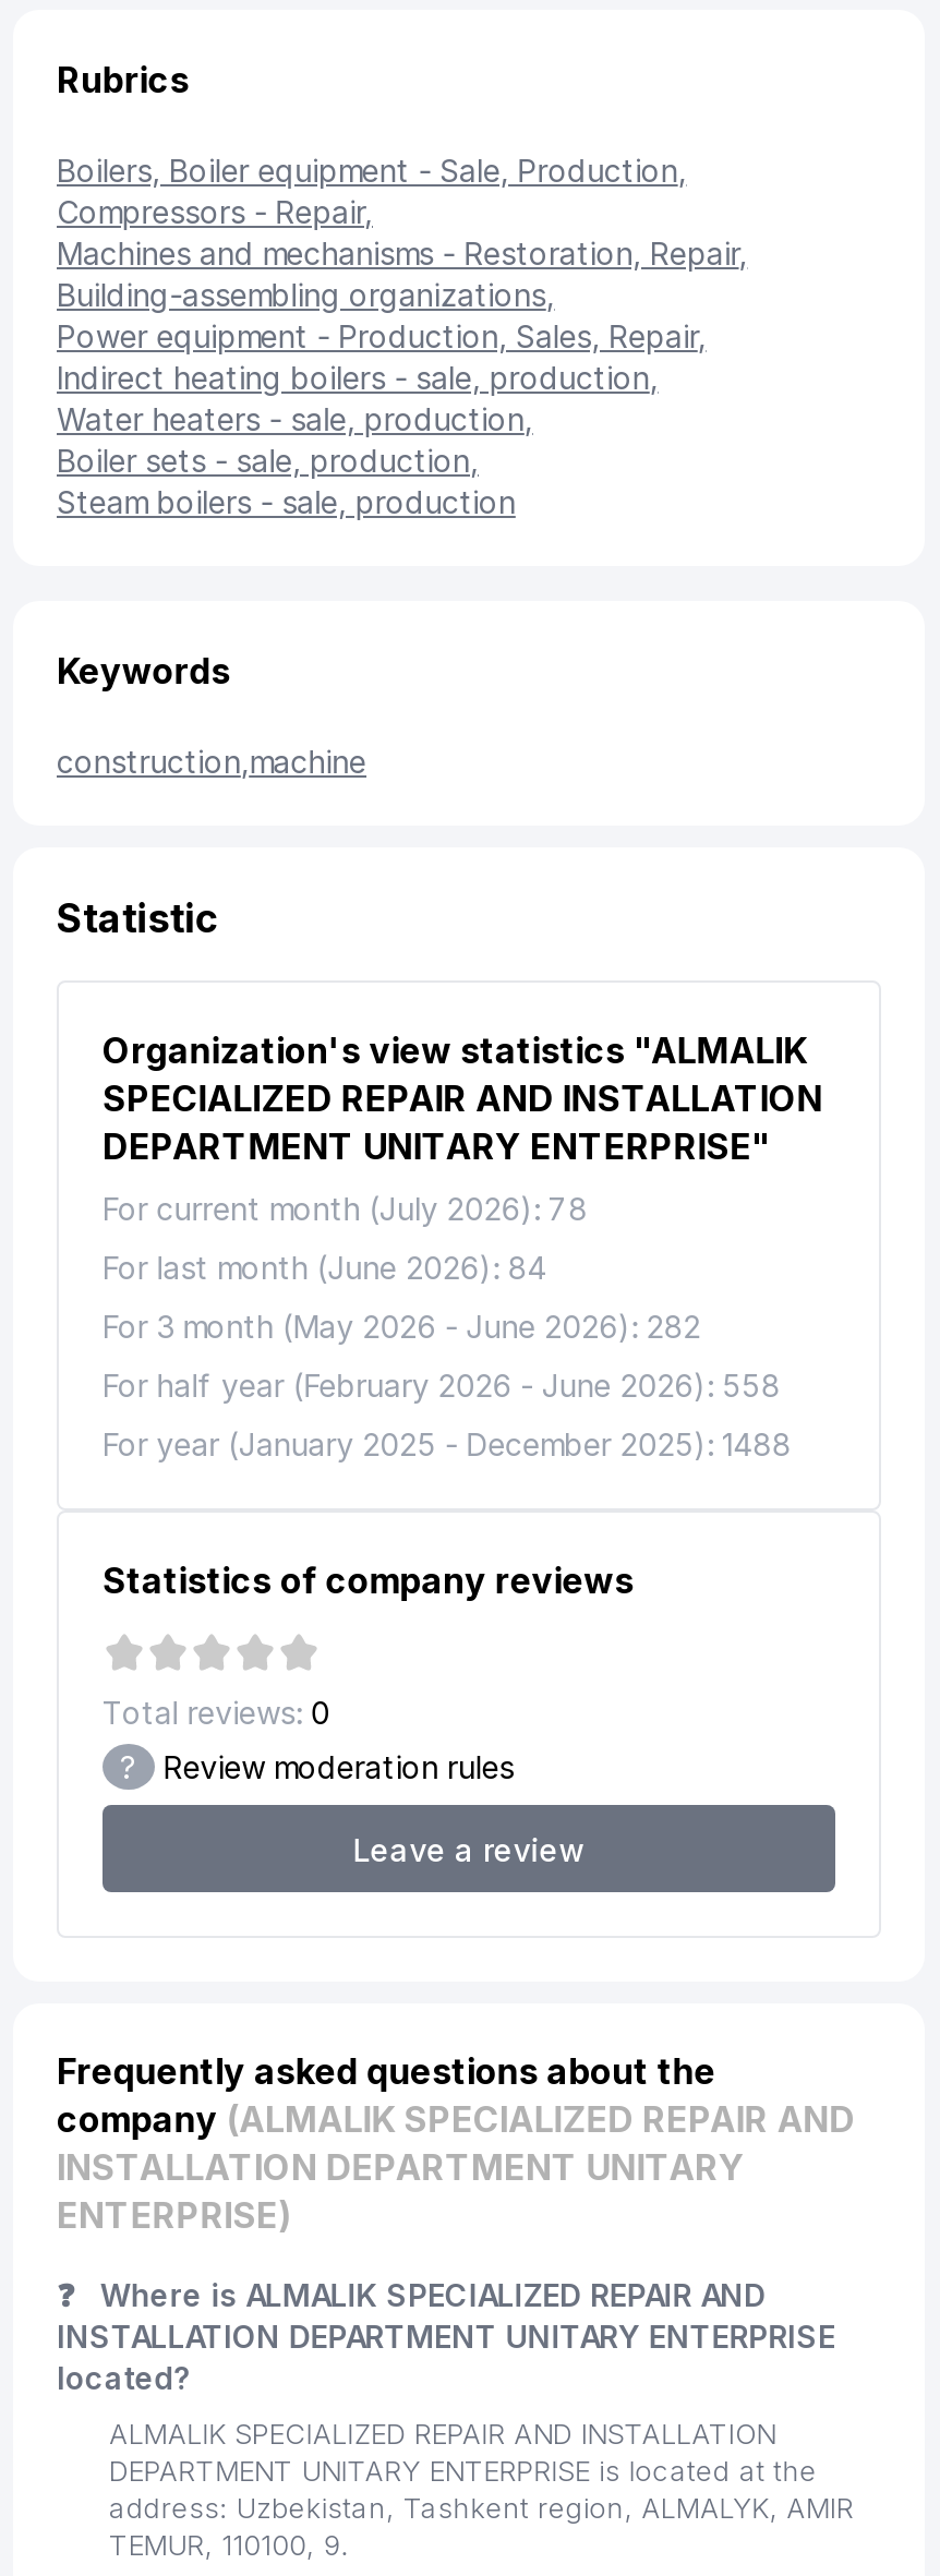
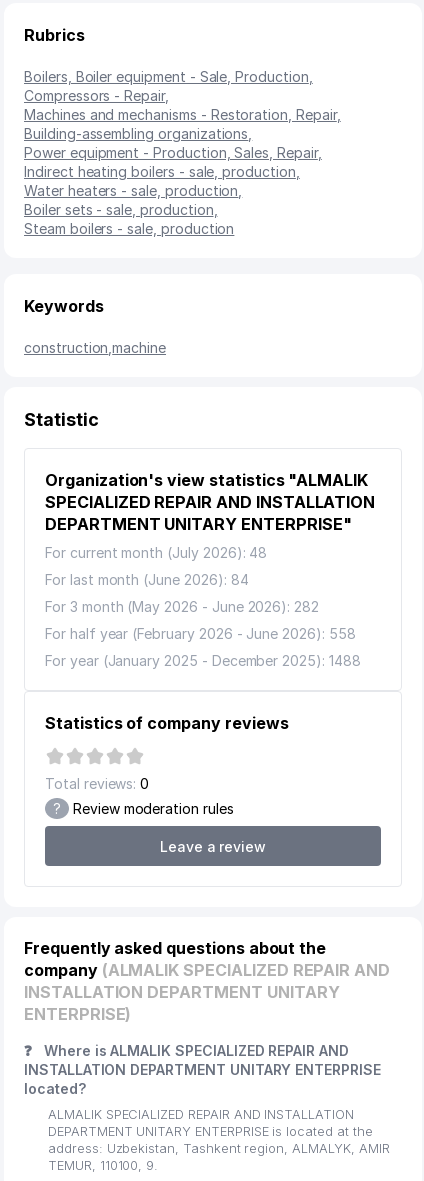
- For current month (July 2026): 78
+ For current month (July 2026): 48
